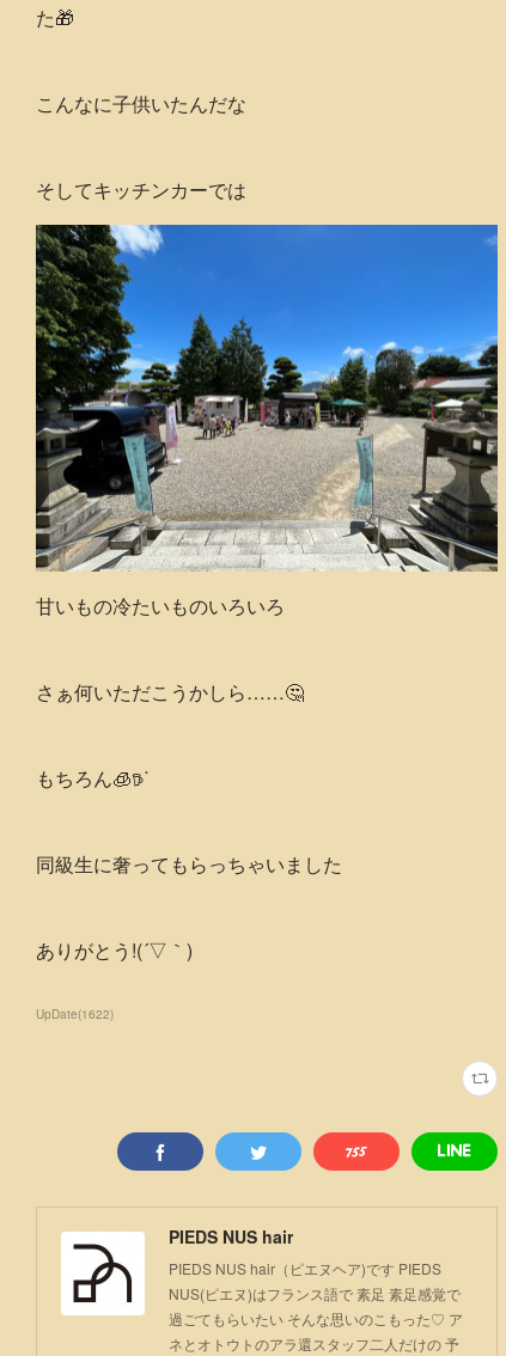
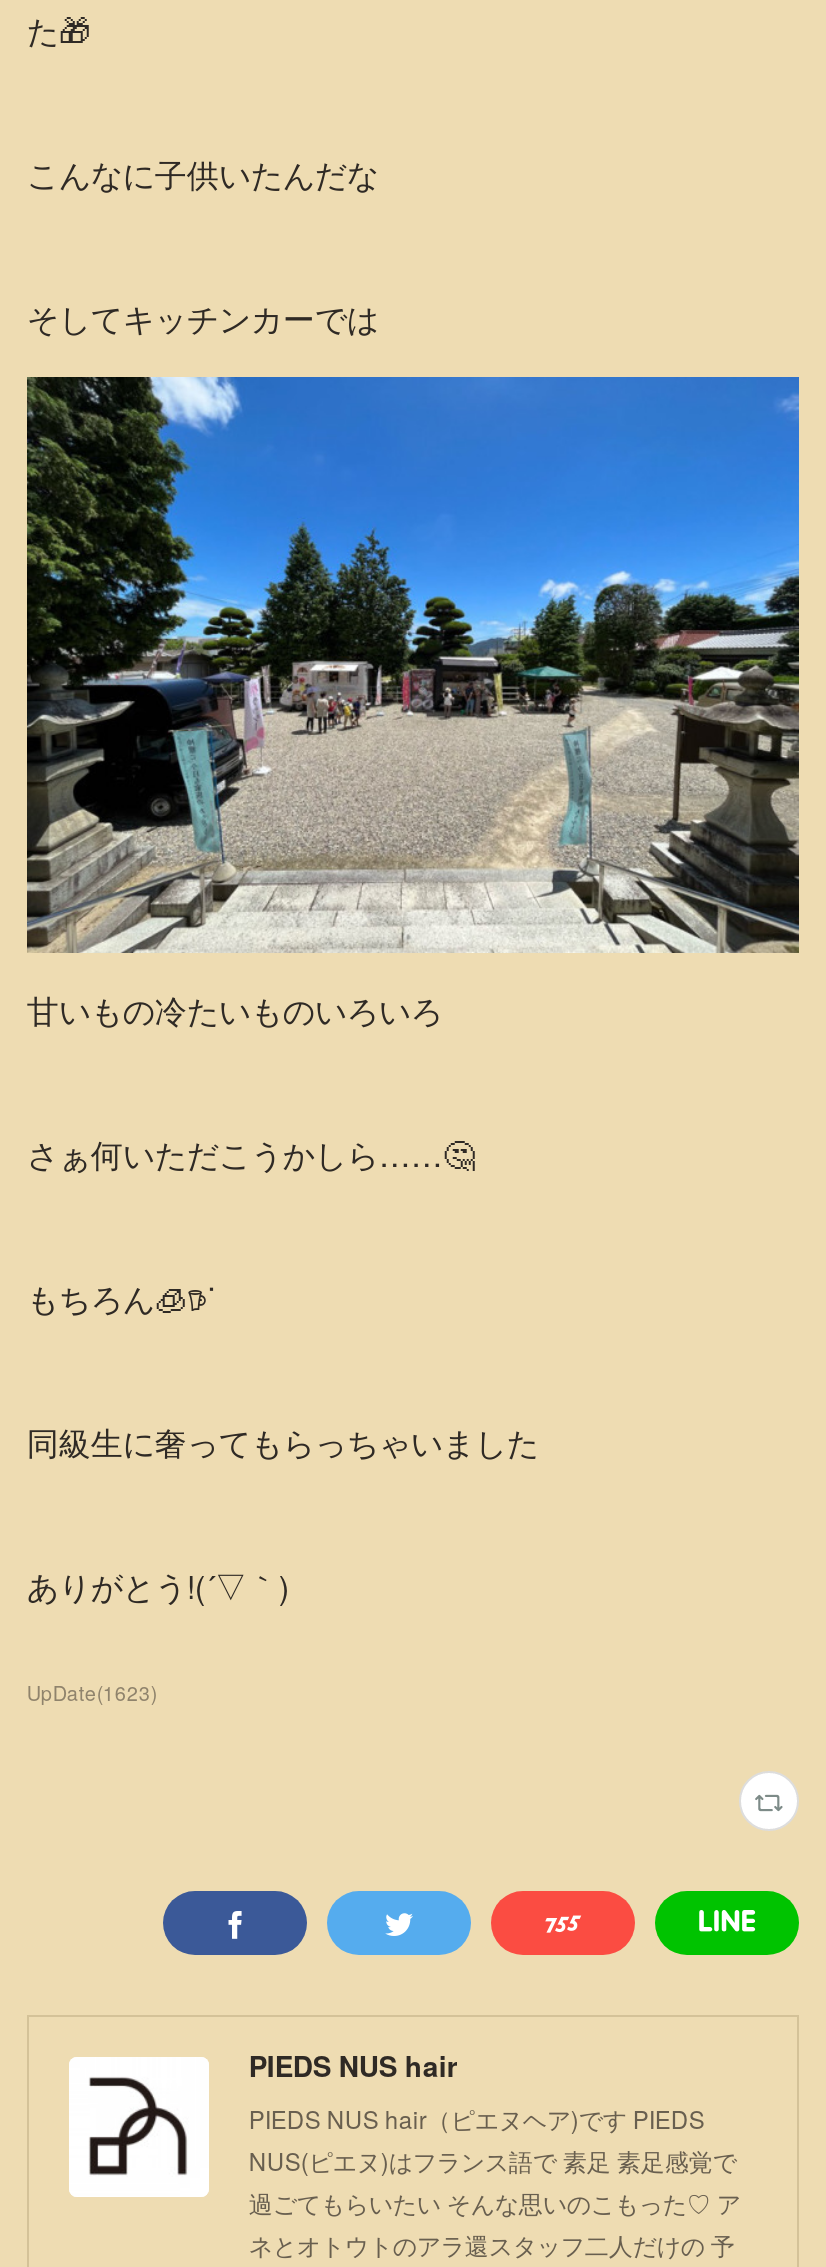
- UpDate(1622)
+ UpDate(1623)
